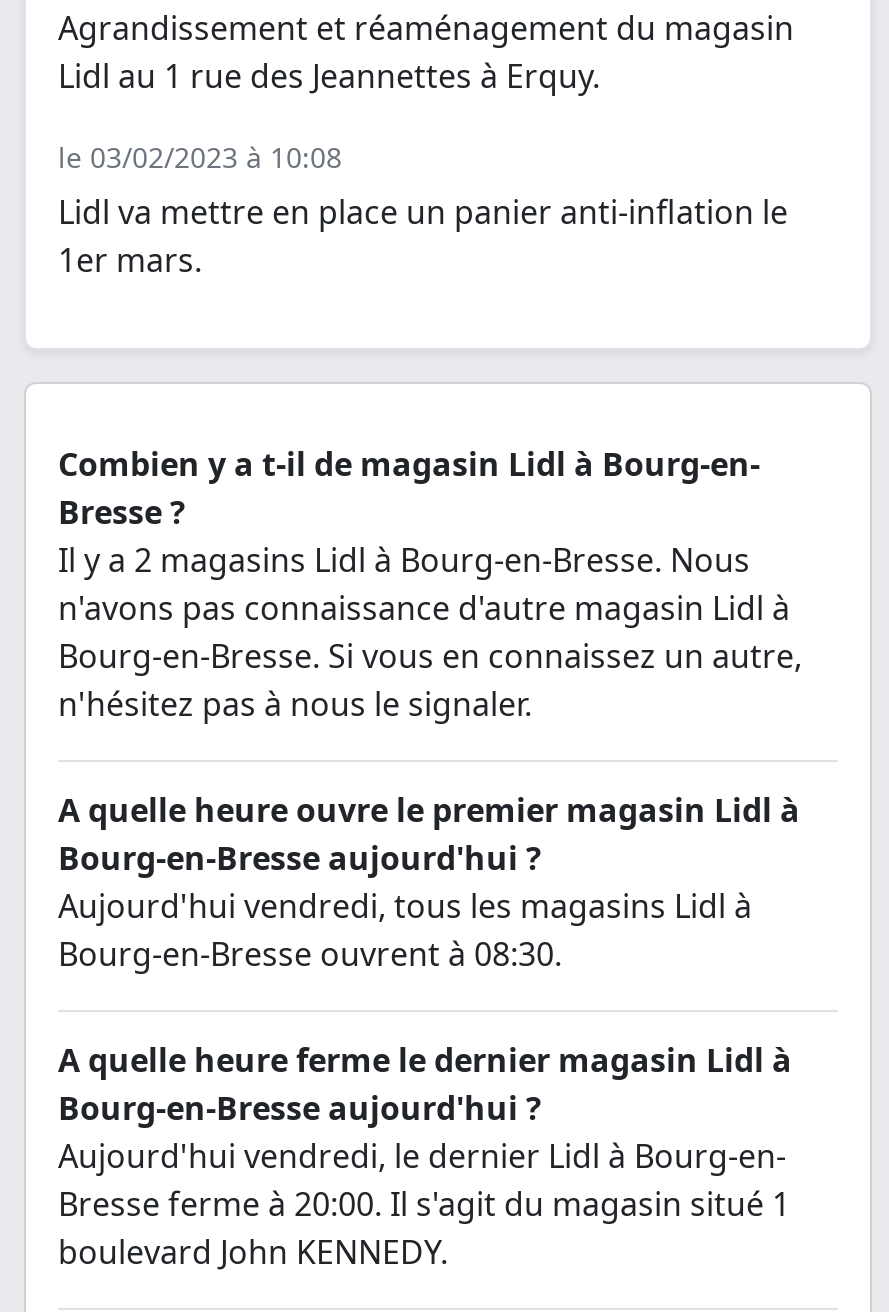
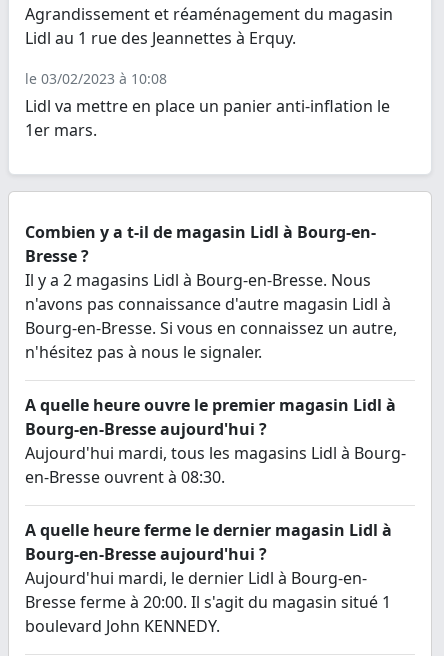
- Aujourd'hui vendredi, tous les magasins Lidl à
- Bourg-en-Bresse ouvrent à 08:30.
+ Aujourd'hui mardi, tous les magasins Lidl à Bourg-
+ en-Bresse ouvrent à 08:30.

- Aujourd'hui vendredi, le dernier Lidl à Bourg-en-
+ Aujourd'hui mardi, le dernier Lidl à Bourg-en-
